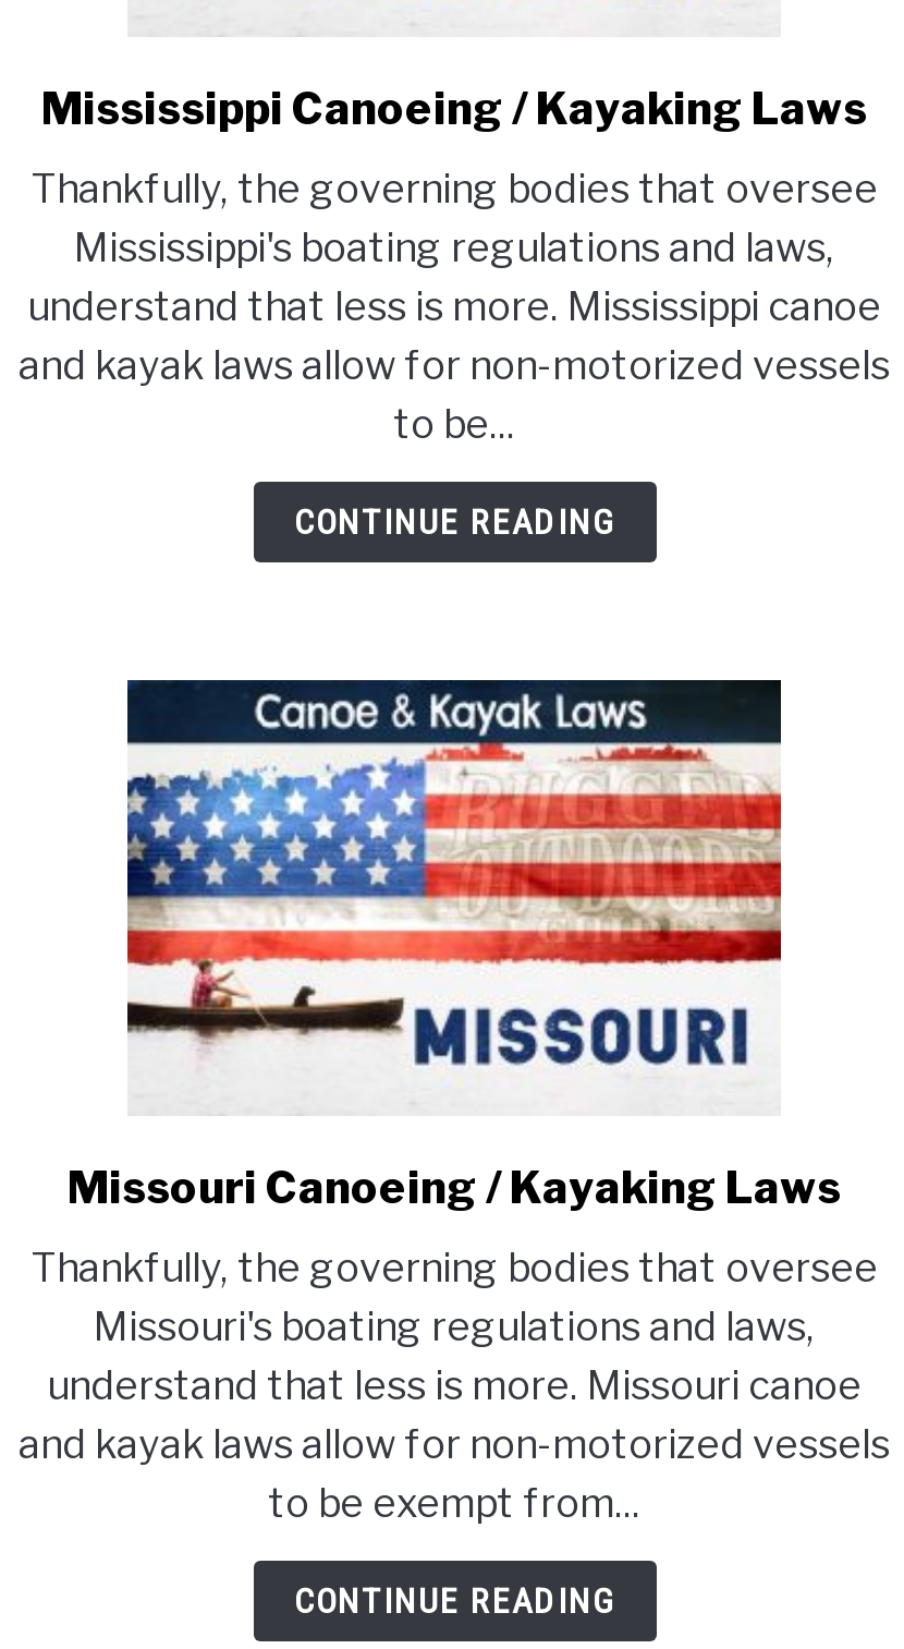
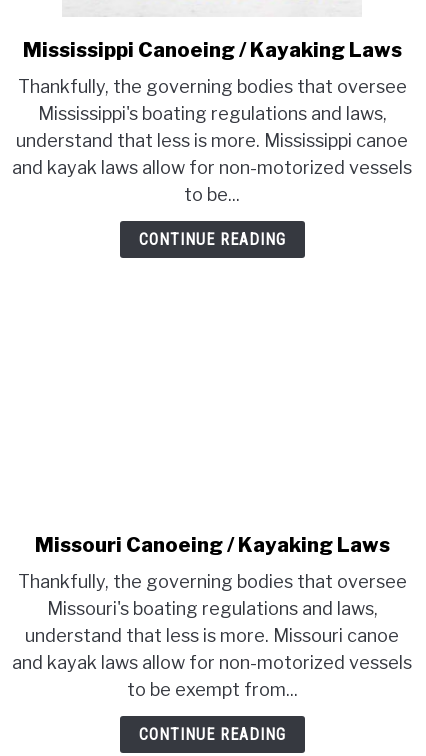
- [image]
